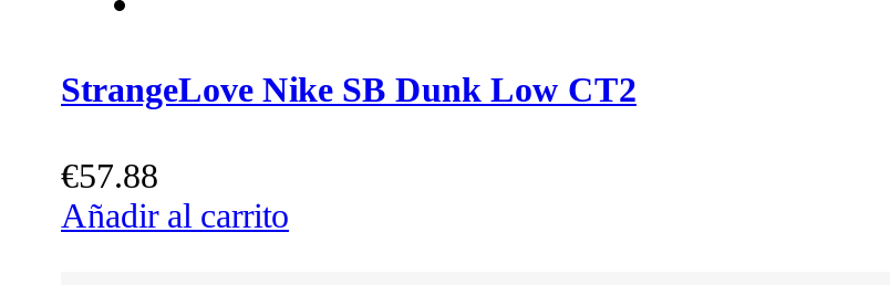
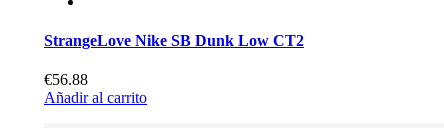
- €57.88
+ €56.88
